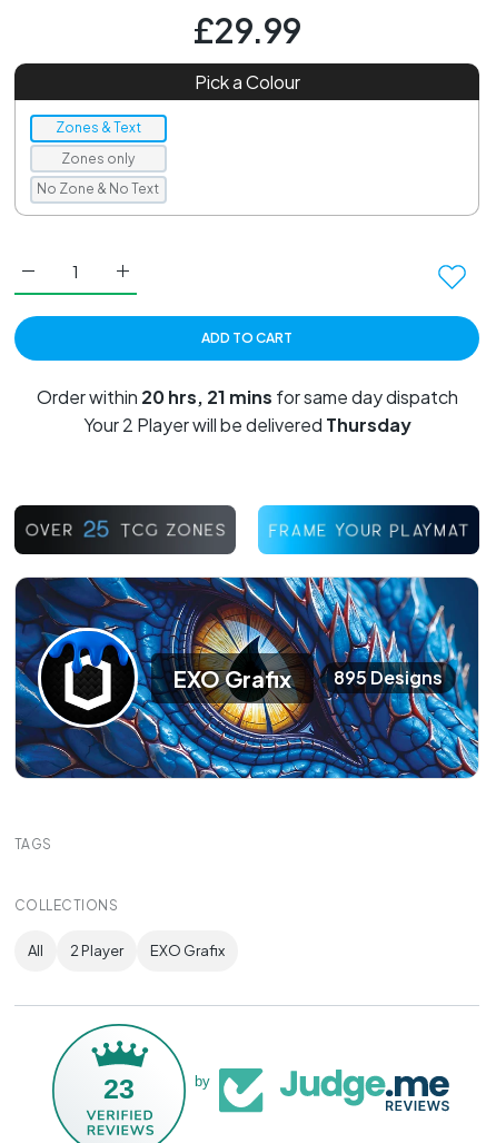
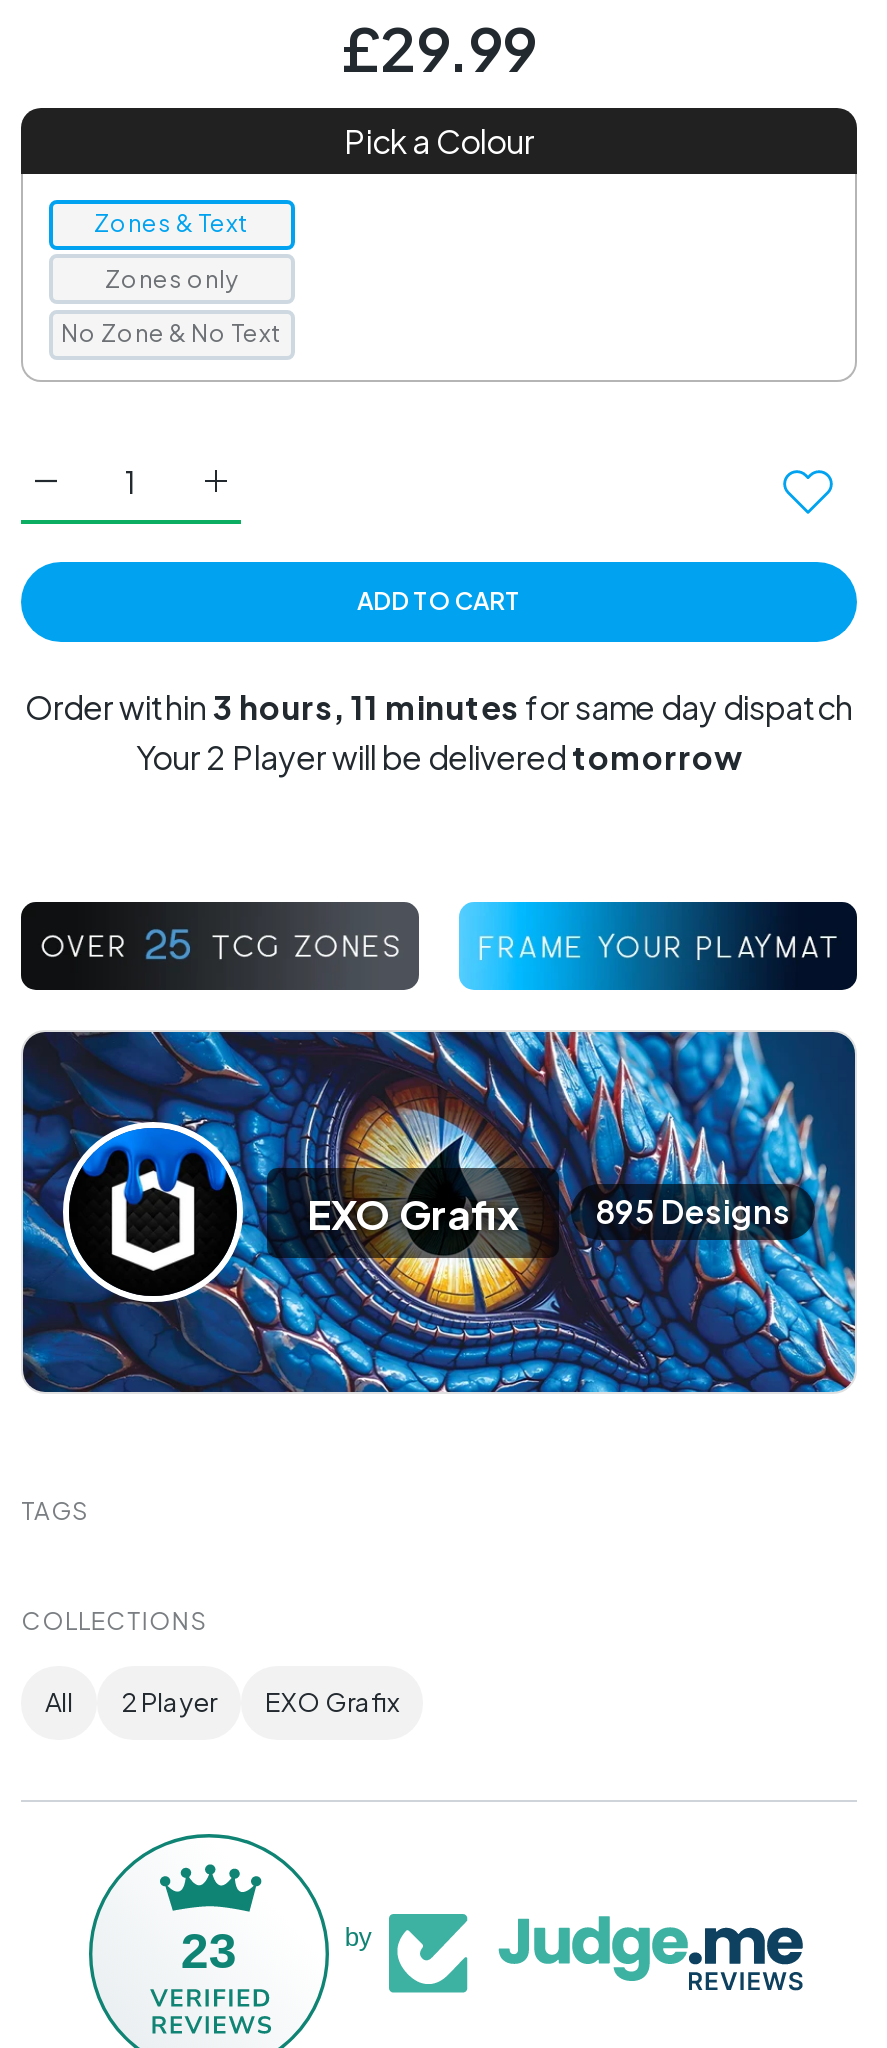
- Order within 20 hrs, 21 mins for same day dispatch
+ Order within 3 hours, 11 minutes for same day dispatch

- Your 2 Player will be delivered Thursday
+ Your 2 Player will be delivered tomorrow
